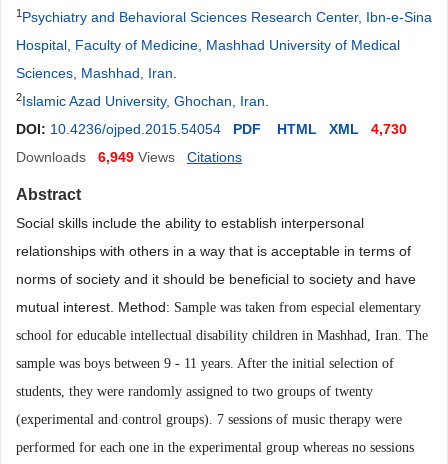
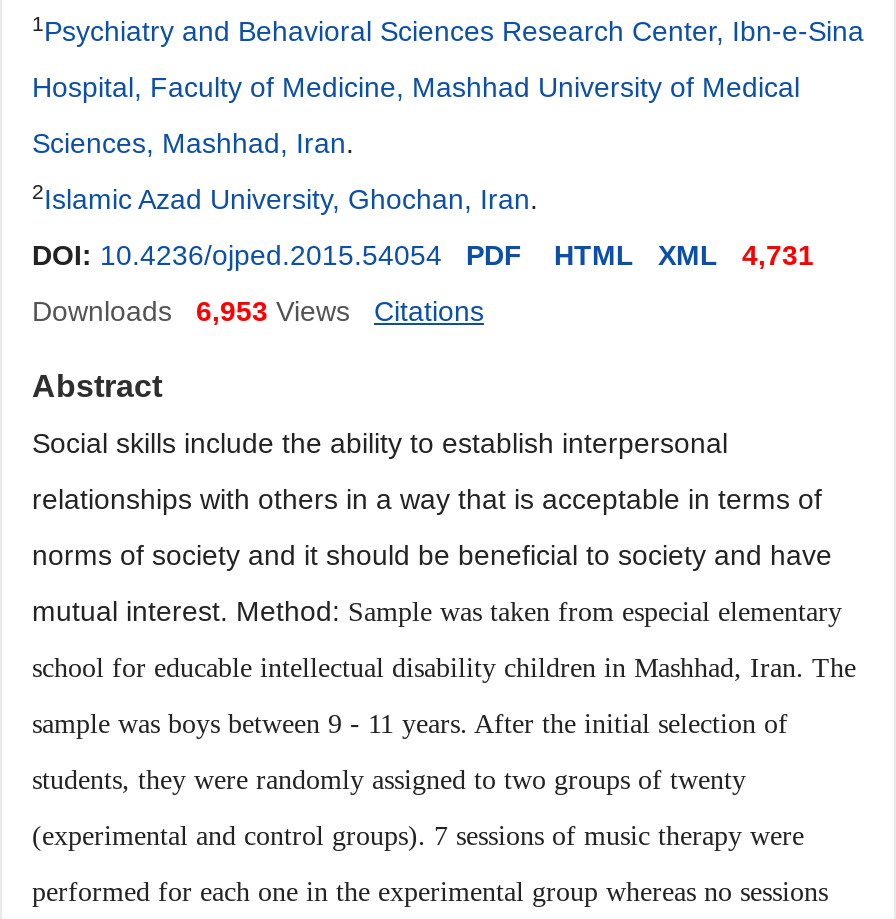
- DOI: 10.4236/ojped.2015.54054 PDF HTML XML 4,730
+ DOI: 10.4236/ojped.2015.54054 PDF HTML XML 4,731

- Downloads 6,949 Views
+ Downloads 6,953 Views
